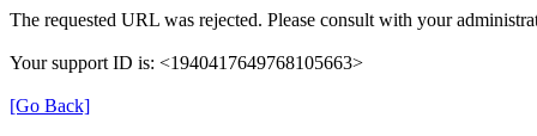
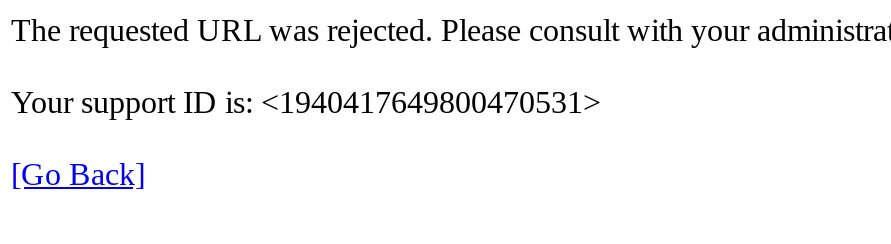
- Your support ID is: <1940417649768105663>
+ Your support ID is: <1940417649800470531>
